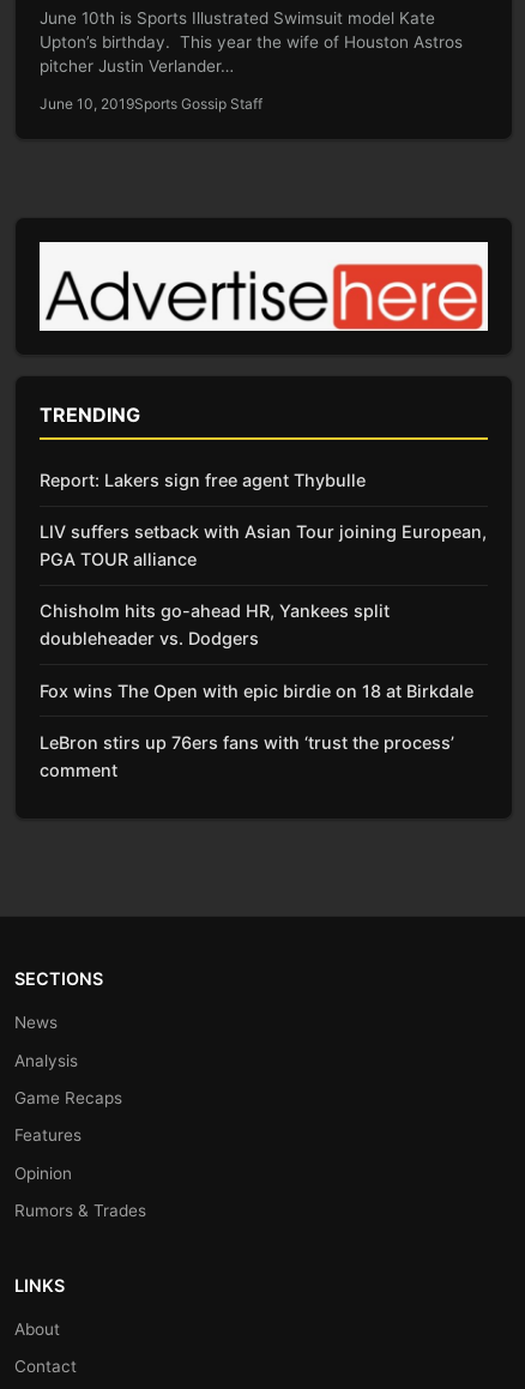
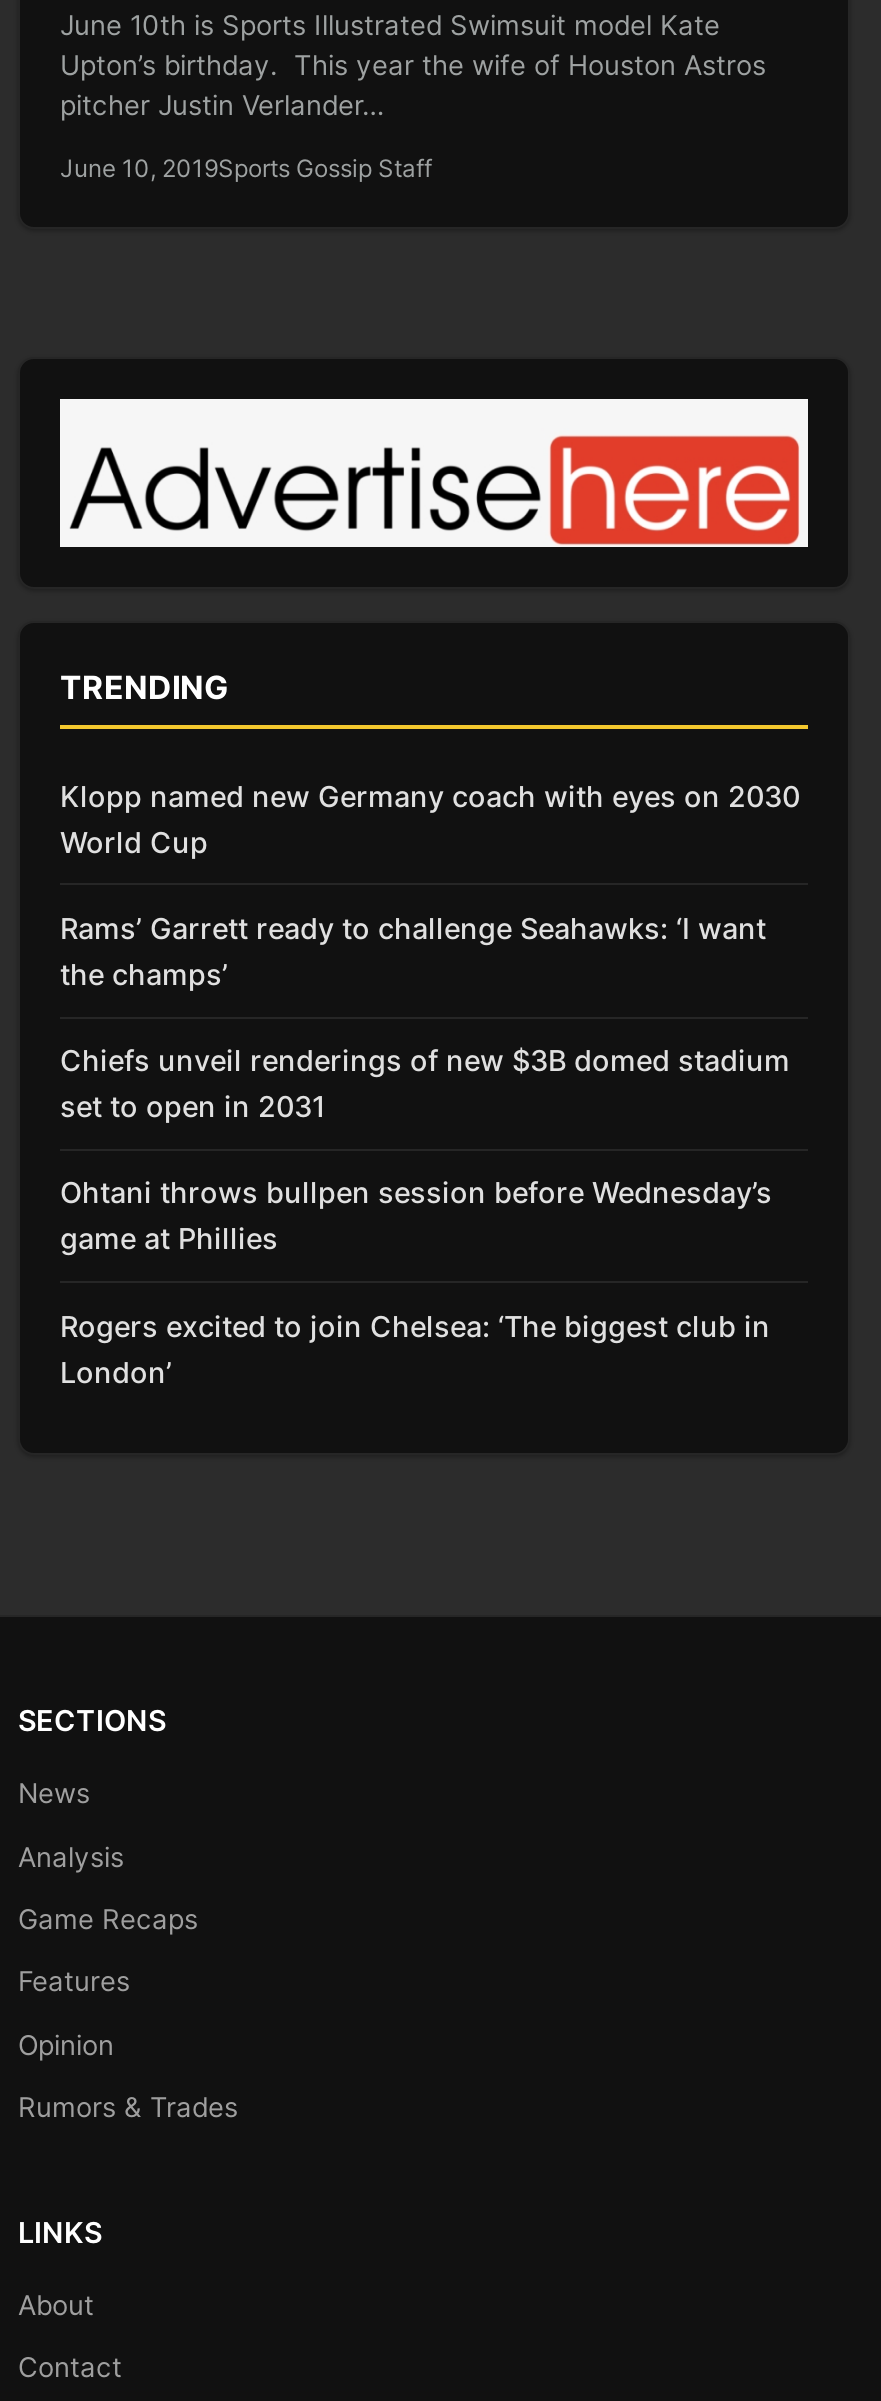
- Report: Lakers sign free agent Thybulle
+ Klopp named new Germany coach with eyes on 2030
+ World Cup

- LIV suffers setback with Asian Tour joining European,
- PGA TOUR alliance
+ Rams’ Garrett ready to challenge Seahawks: ‘I want
+ the champs’

- Chisholm hits go-ahead HR, Yankees split
- doubleheader vs. Dodgers
+ Chiefs unveil renderings of new $3B domed stadium
+ set to open in 2031

- Fox wins The Open with epic birdie on 18 at Birkdale
+ Ohtani throws bullpen session before Wednesday’s
+ game at Phillies

- LeBron stirs up 76ers fans with ‘trust the process’
- comment
+ Rogers excited to join Chelsea: ‘The biggest club in
+ London’
